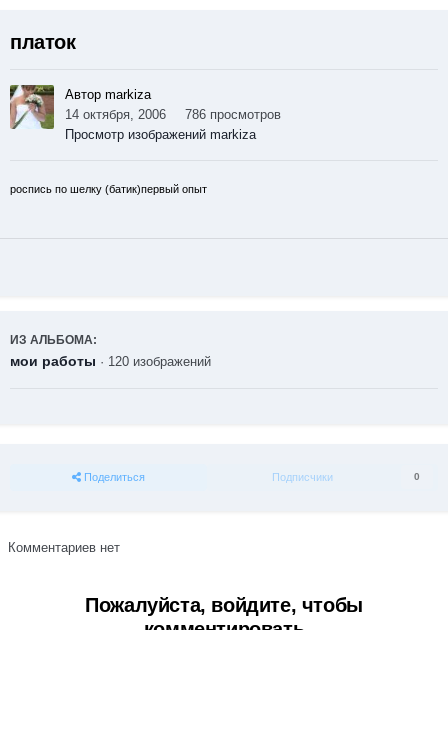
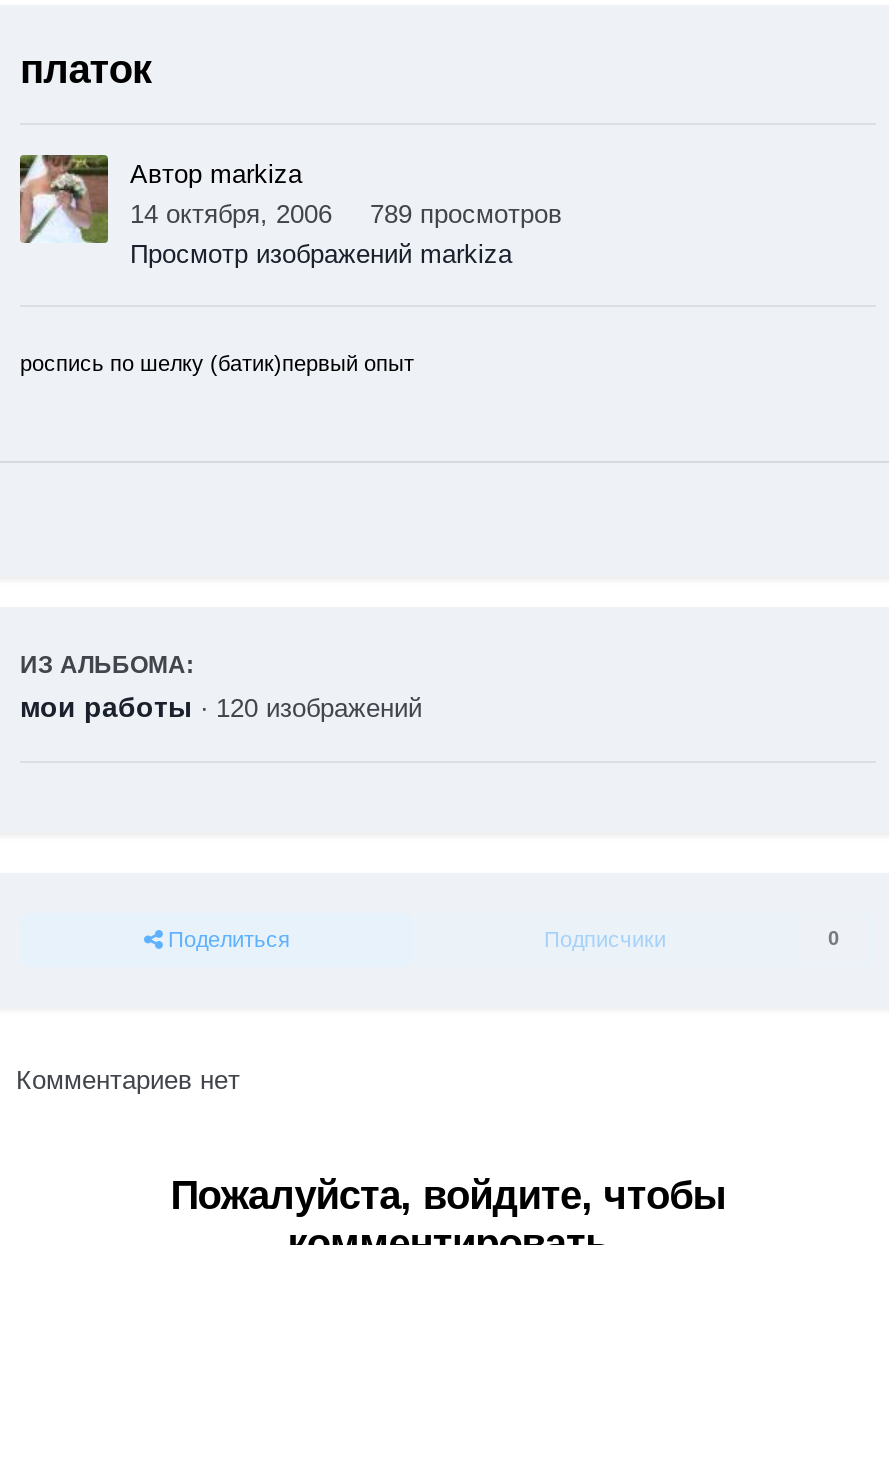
- 14 октября, 2006 786 просмотров
+ 14 октября, 2006 789 просмотров
